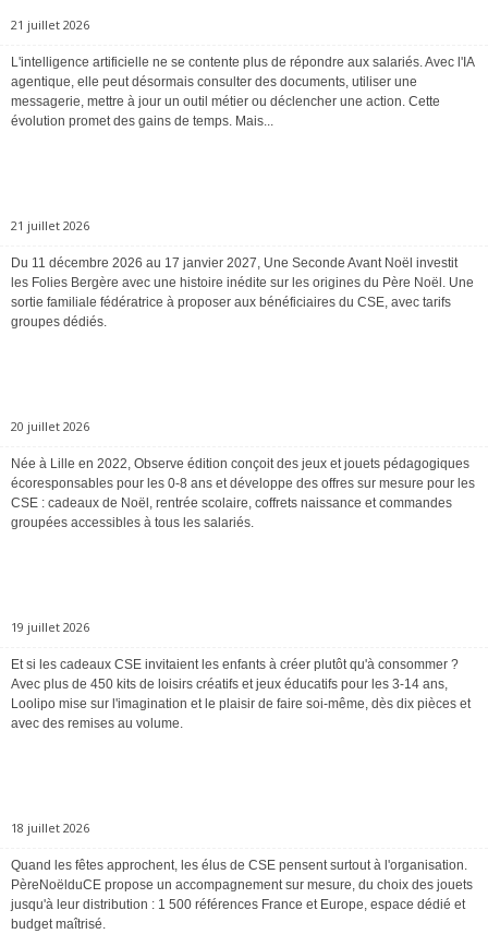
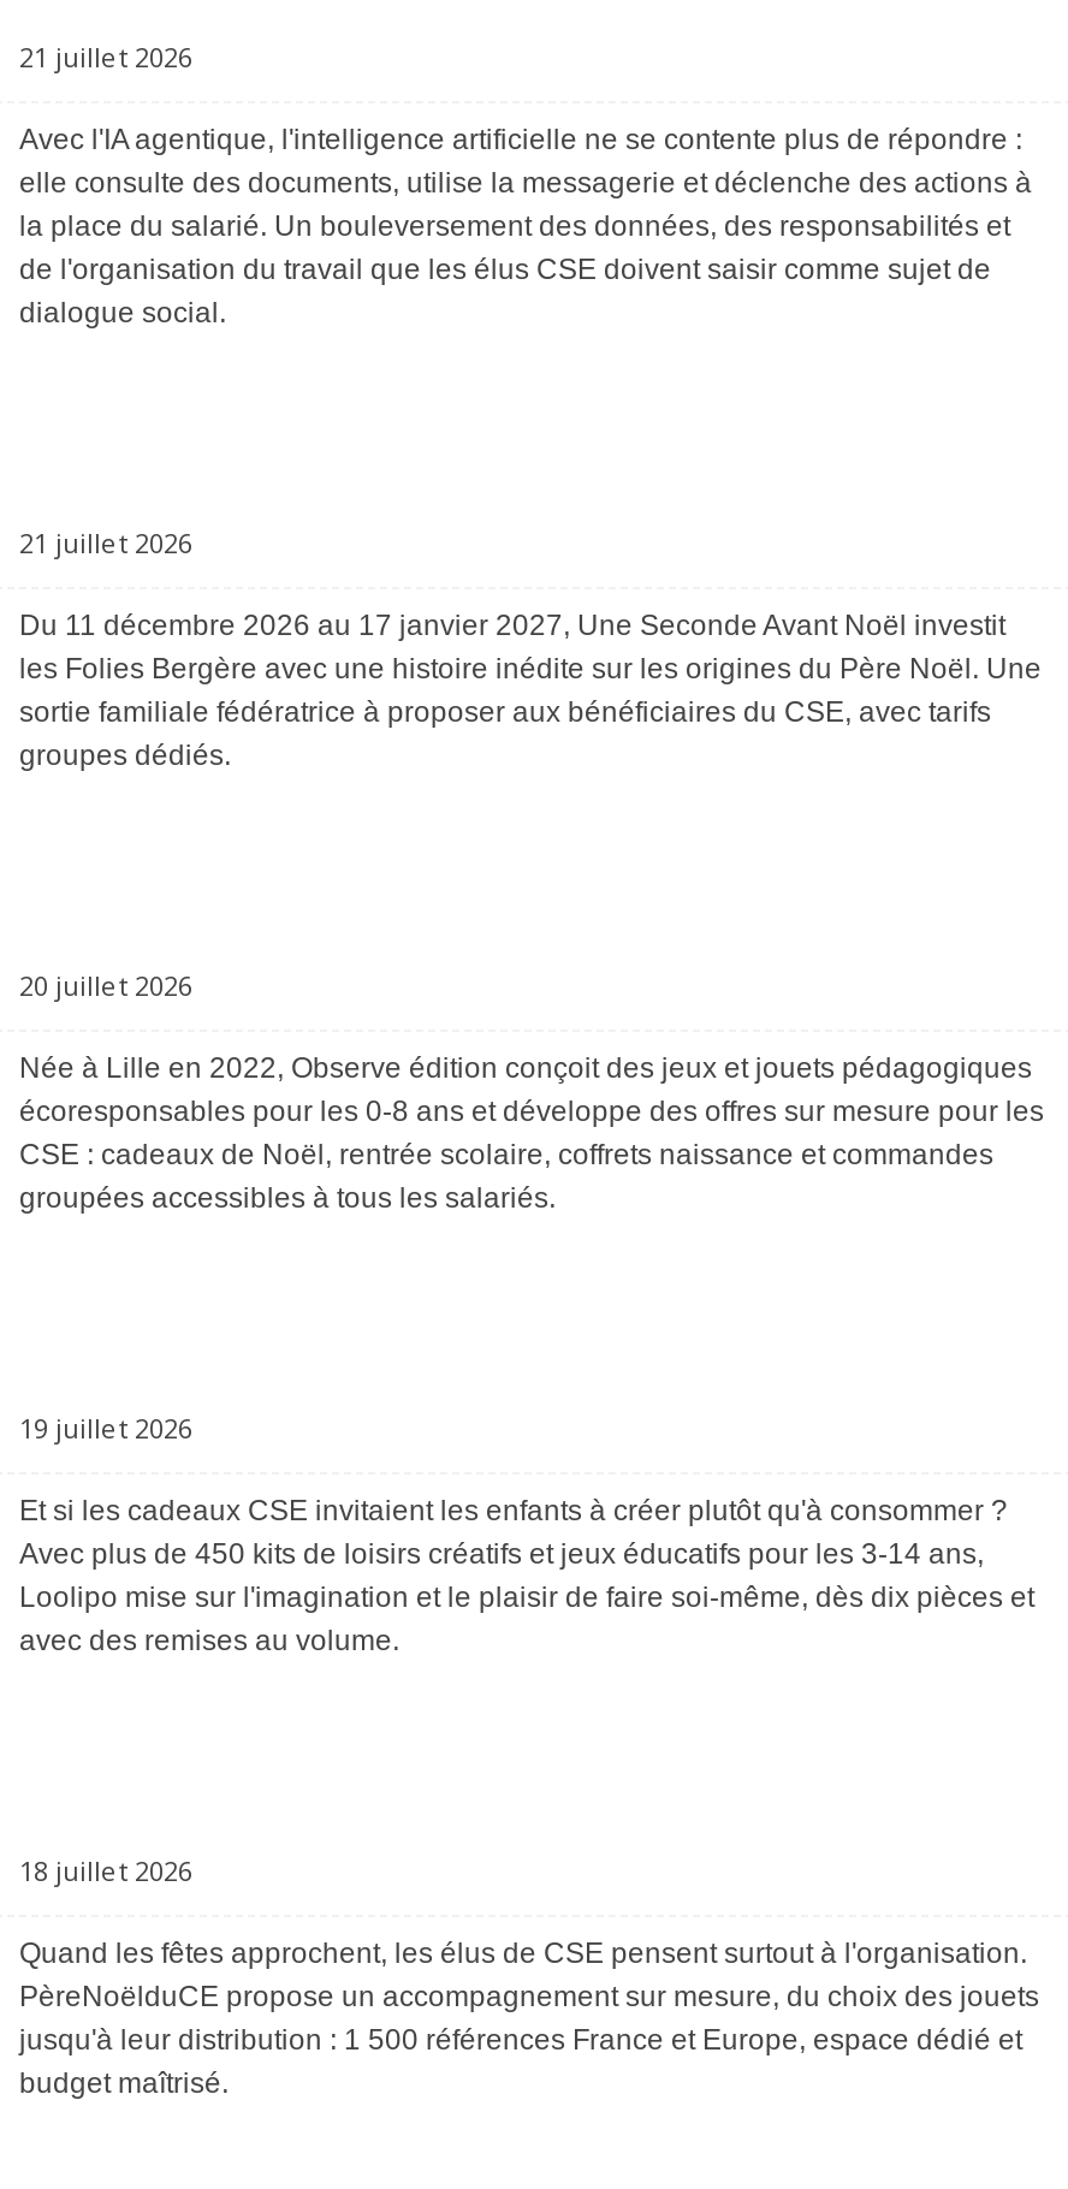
- L'intelligence artificielle ne se contente plus de répondre aux salariés. Avec l'IA
- agentique, elle peut désormais consulter des documents, utiliser une
- messagerie, mettre à jour un outil métier ou déclencher une action. Cette
- évolution promet des gains de temps. Mais...
+ Avec l'IA agentique, l'intelligence artificielle ne se contente plus de répondre :
+ elle consulte des documents, utilise la messagerie et déclenche des actions à
+ la place du salarié. Un bouleversement des données, des responsabilités et
+ de l'organisation du travail que les élus CSE doivent saisir comme sujet de
+ dialogue social.
